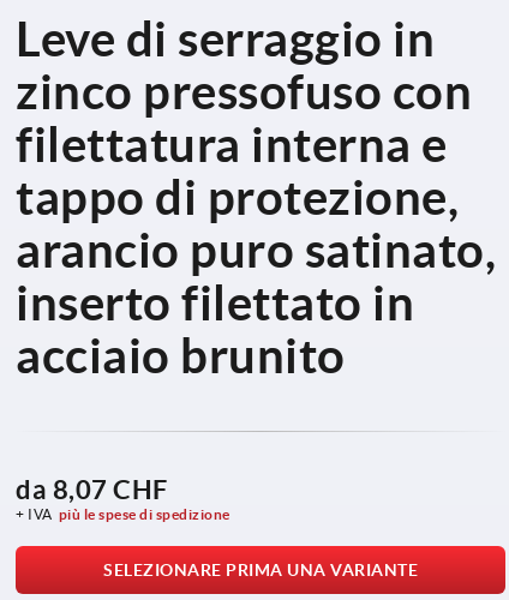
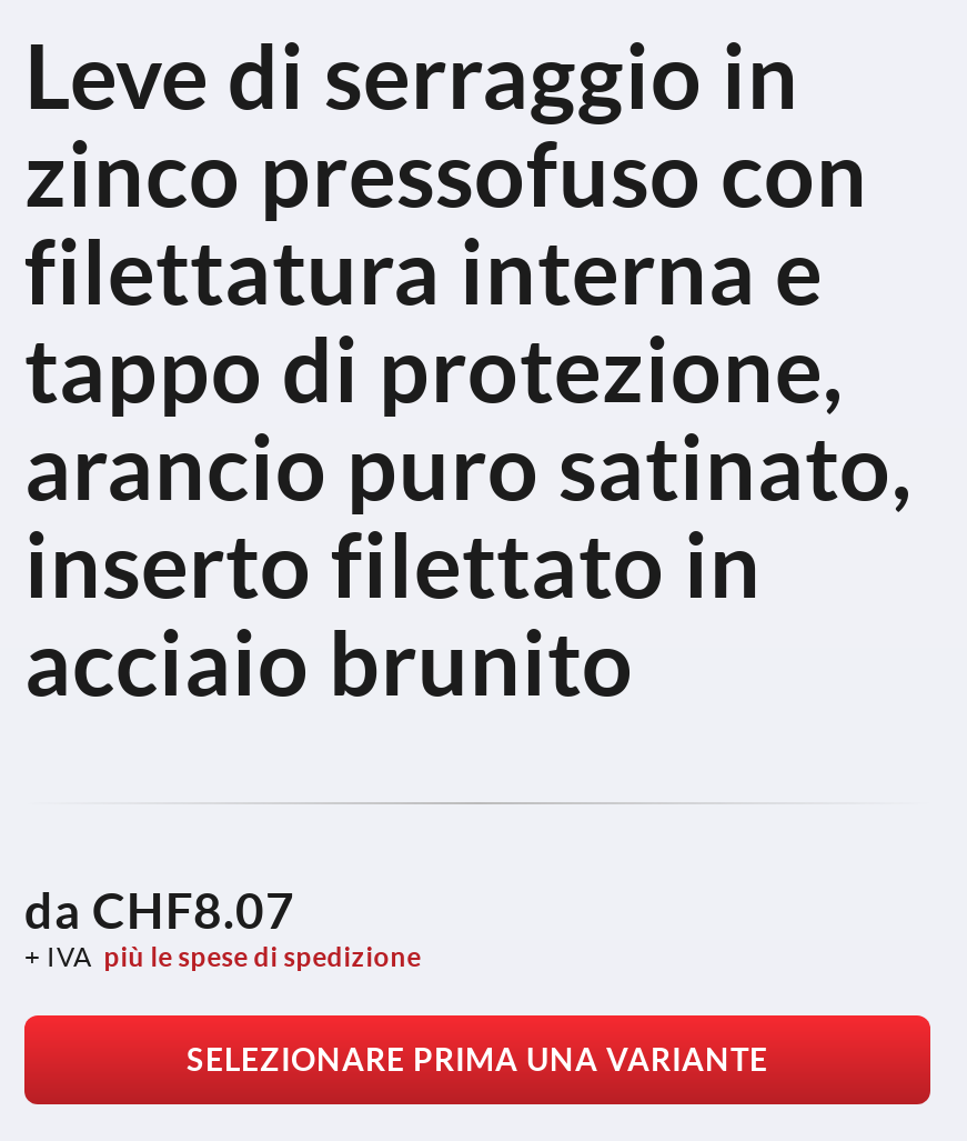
- da 8,07 CHF
+ da CHF8.07
